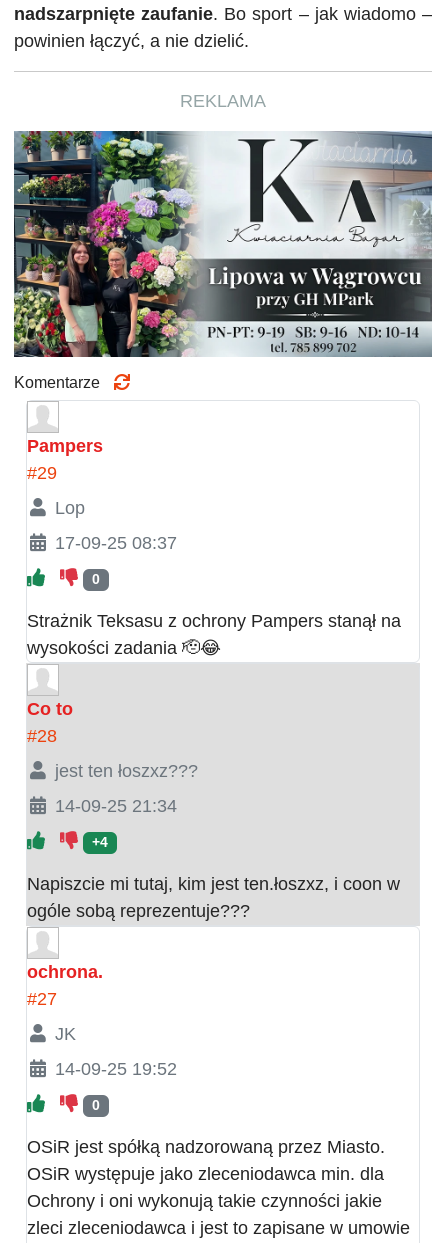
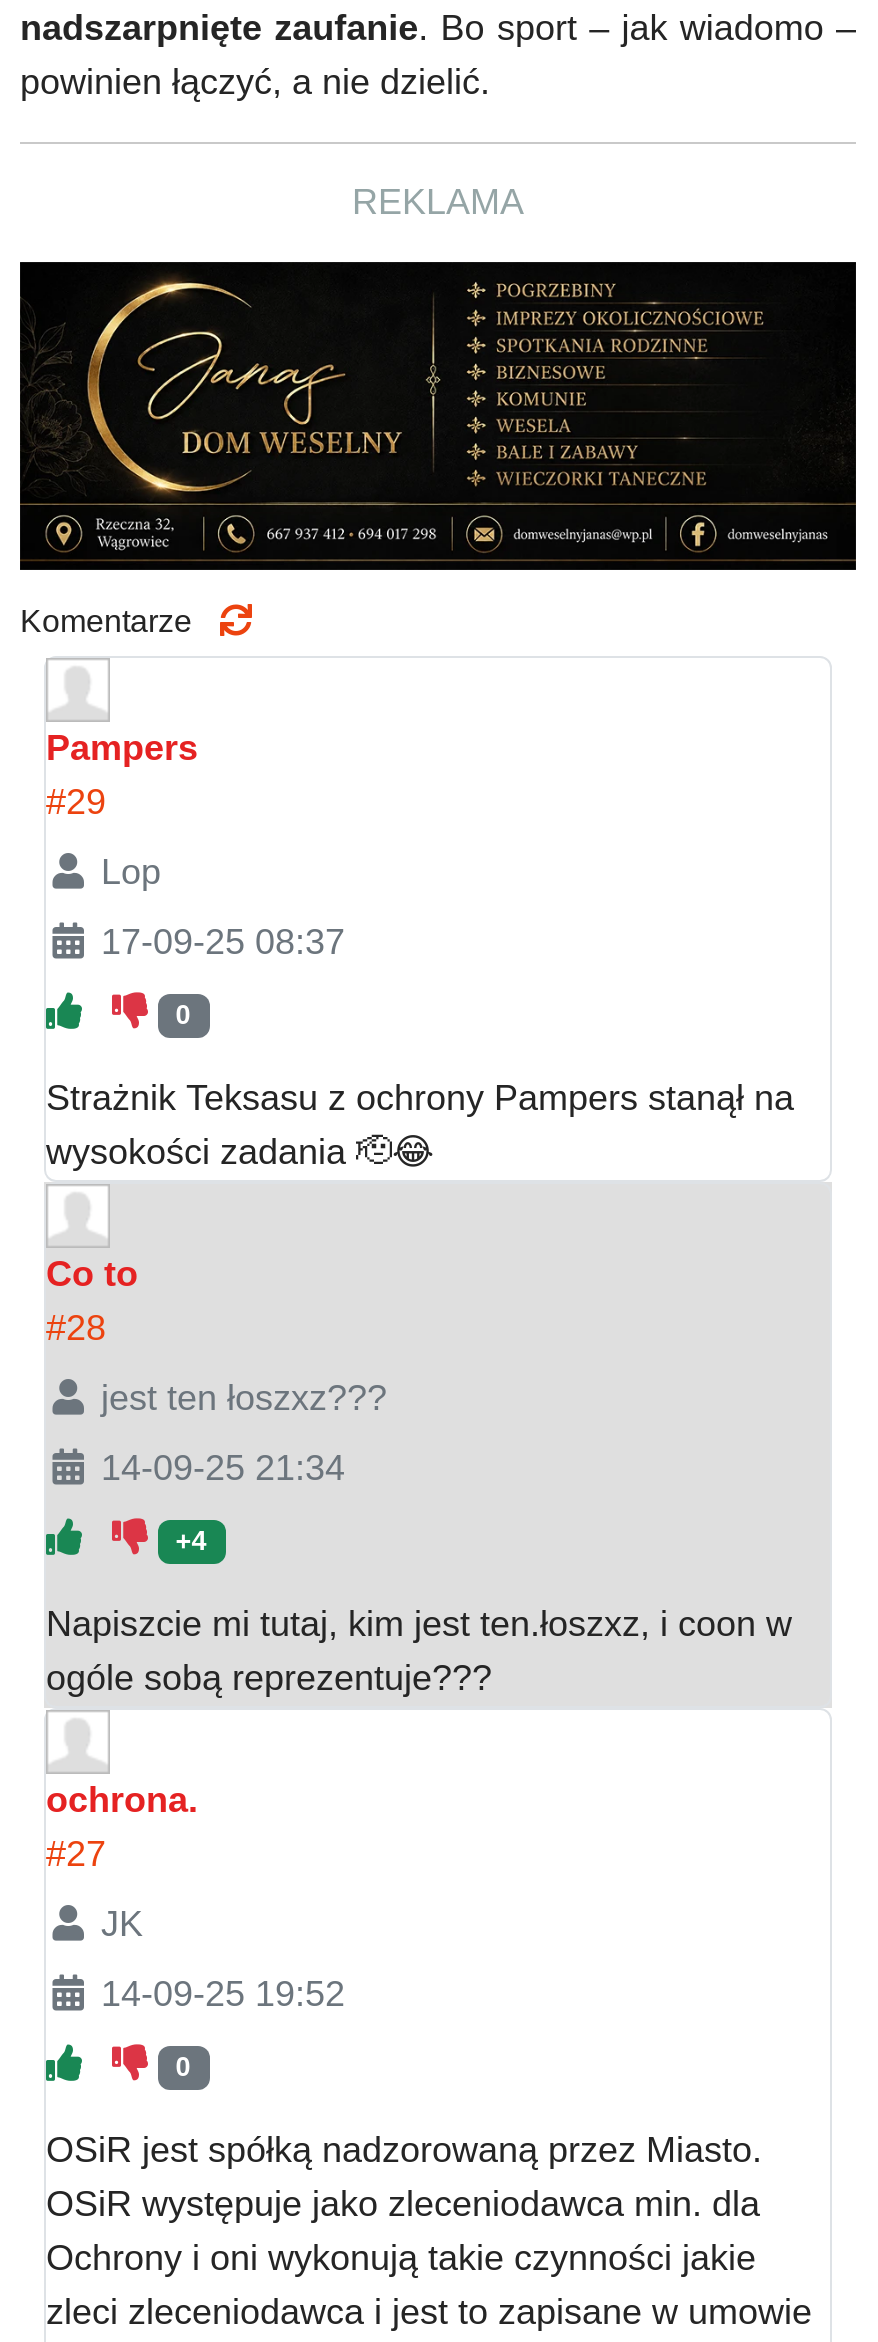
- [image]
+ [image]
